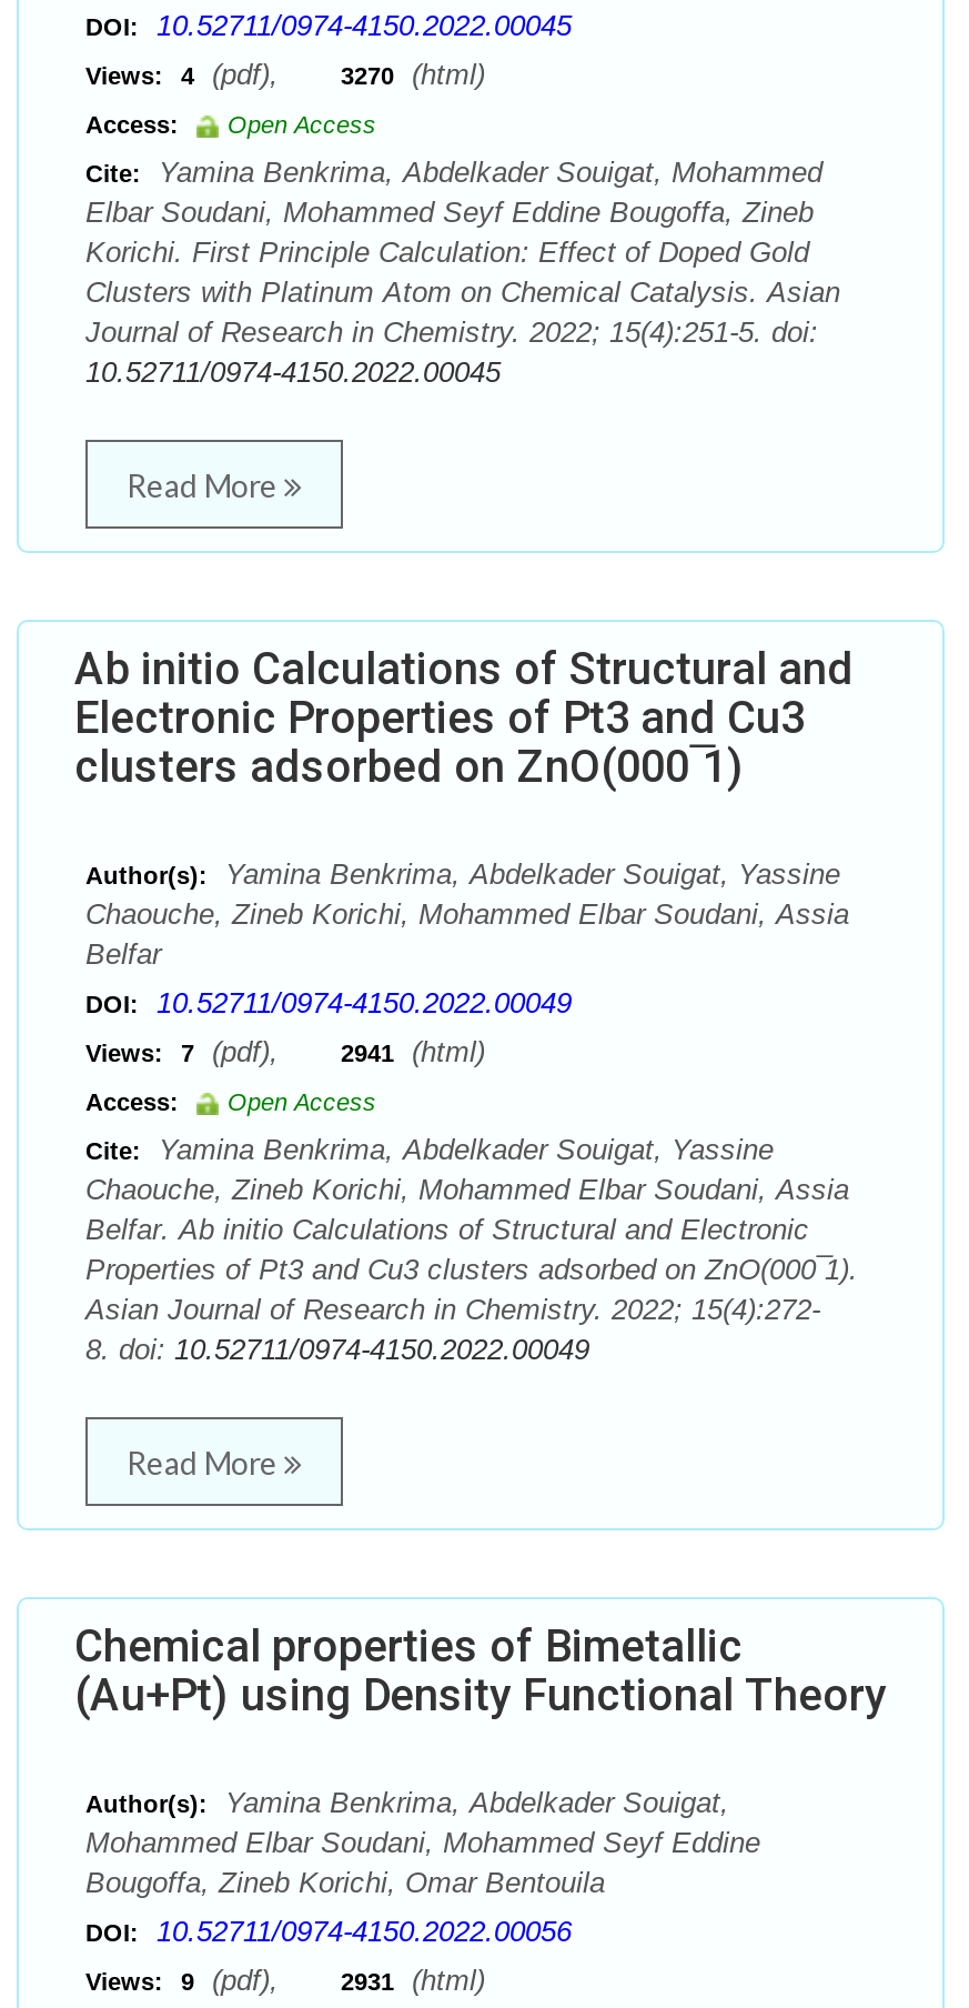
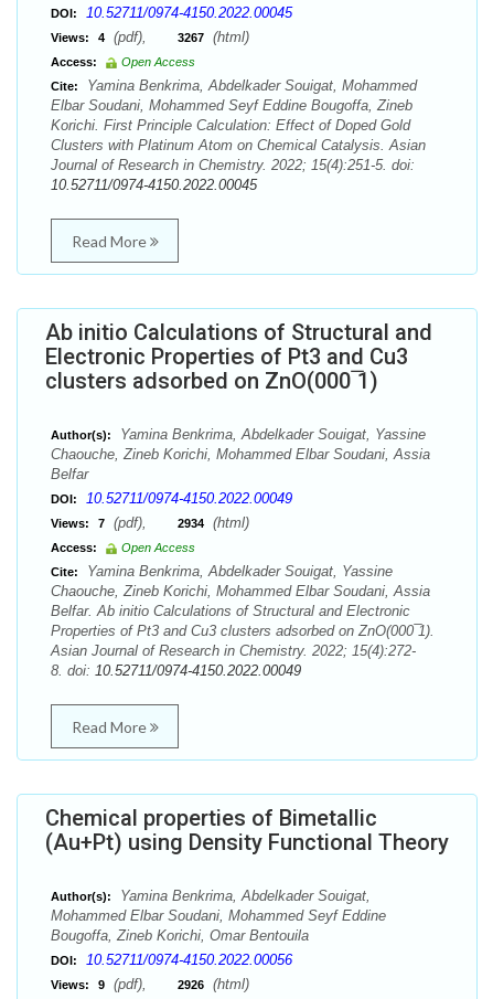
- Views: 4 (pdf), 3270 (html)
+ Views: 4 (pdf), 3267 (html)

- Views: 7 (pdf), 2941 (html)
+ Views: 7 (pdf), 2934 (html)

- Views: 9 (pdf), 2931 (html)
+ Views: 9 (pdf), 2926 (html)
